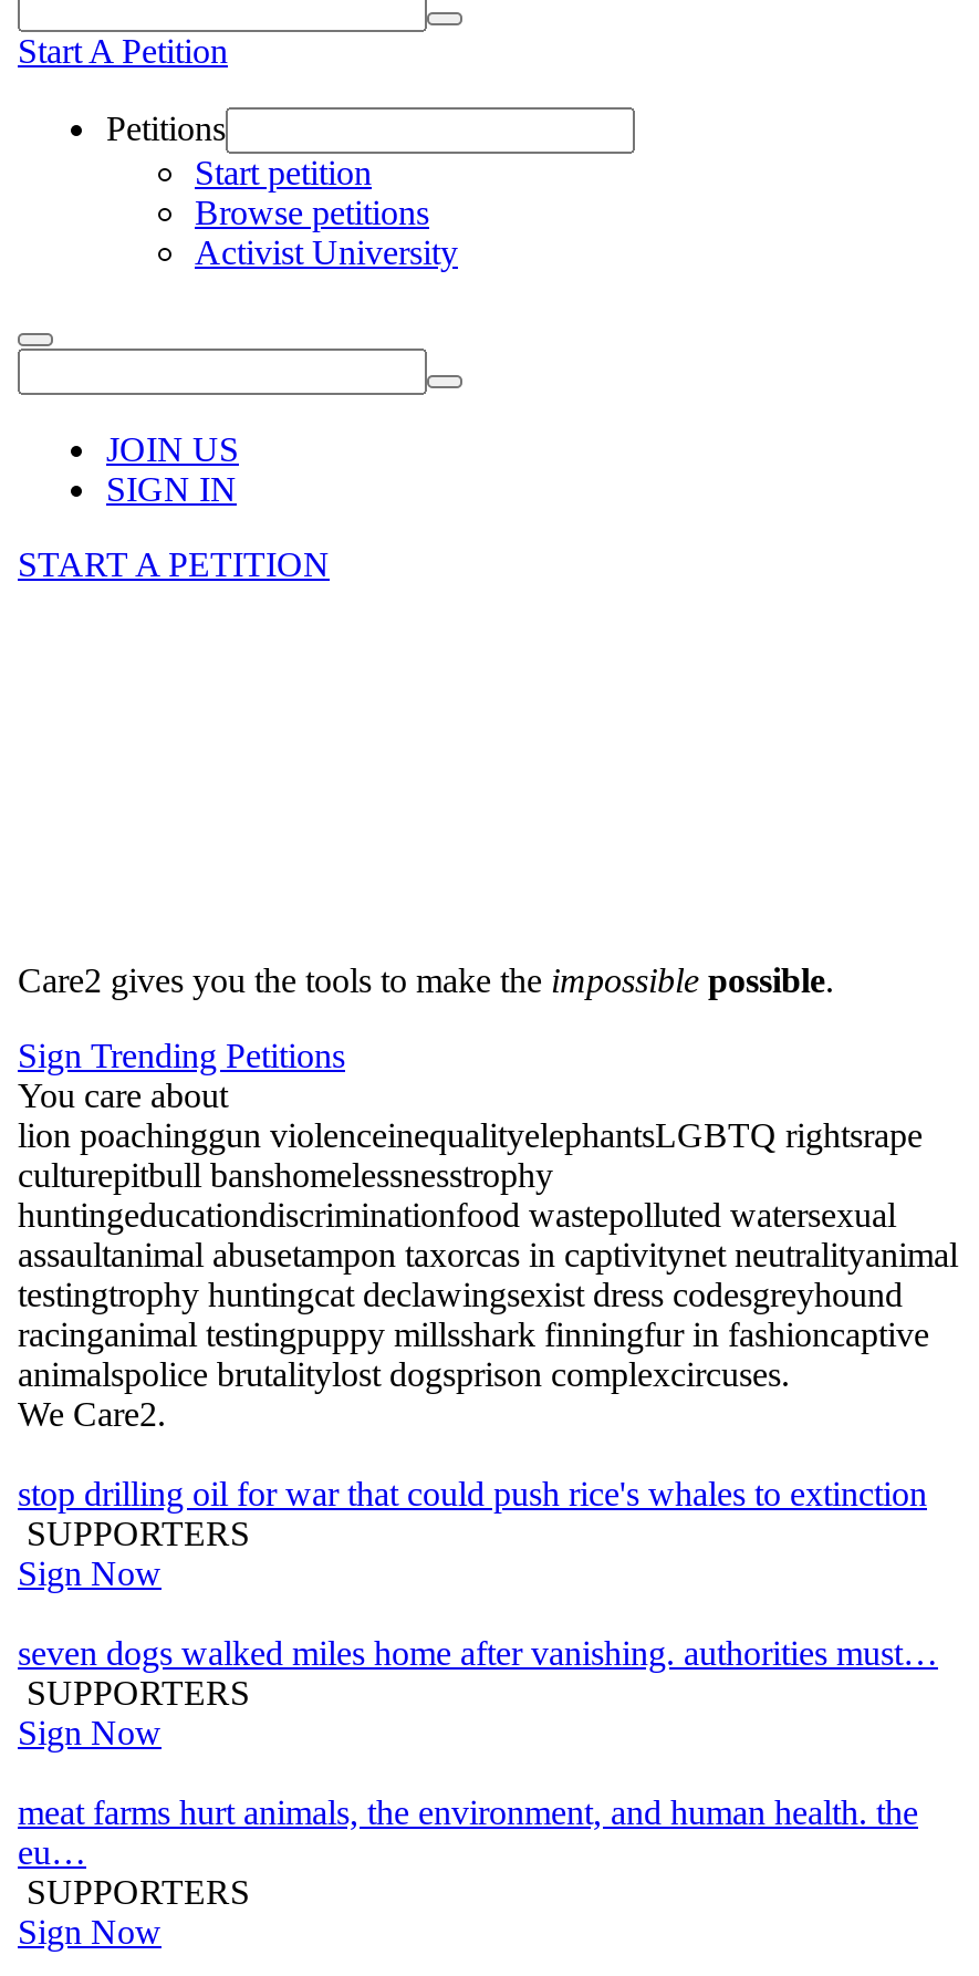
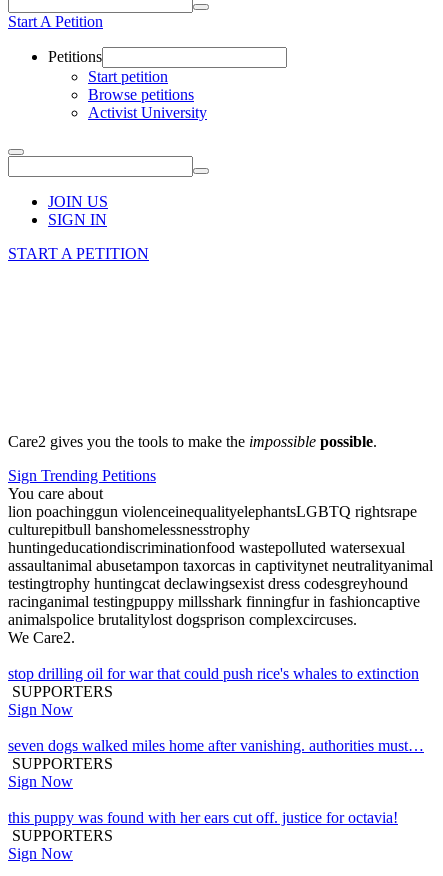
- meat farms hurt animals, the environment, and human health. the
- eu…
+ this puppy was found with her ears cut off. justice for octavia!
